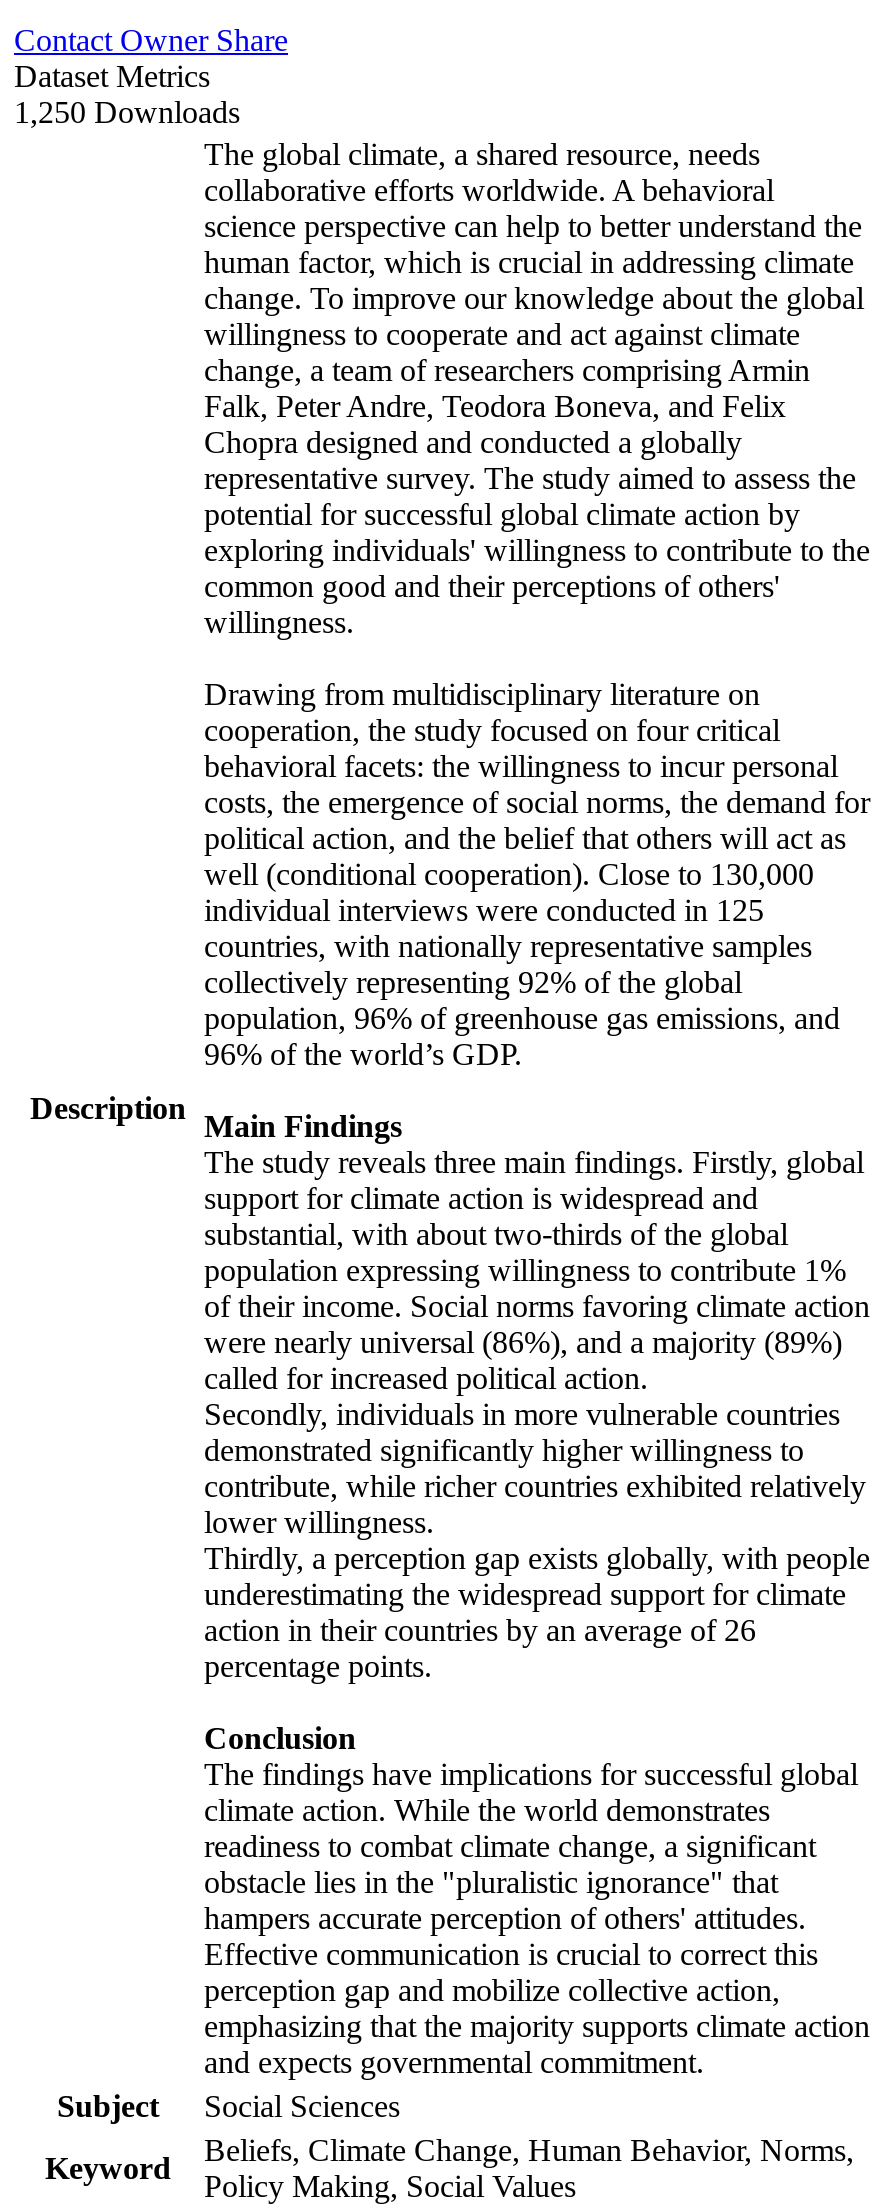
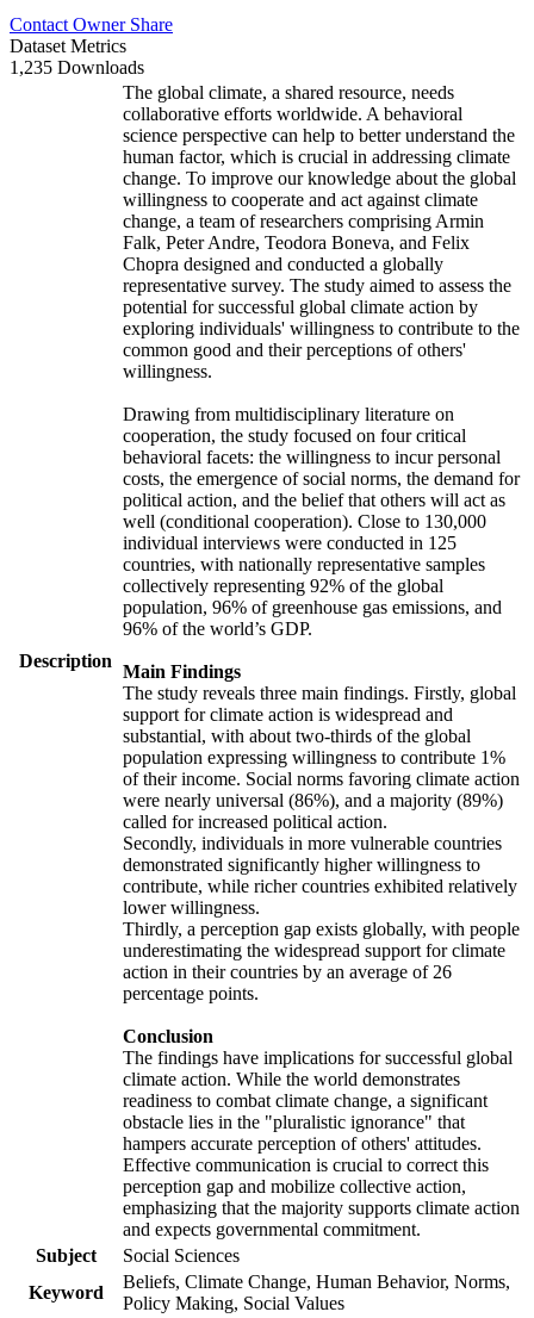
- 1,250 Downloads
+ 1,235 Downloads
